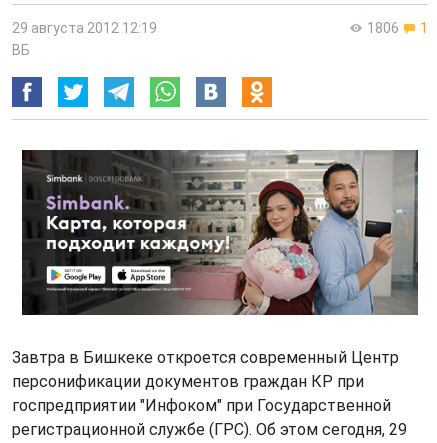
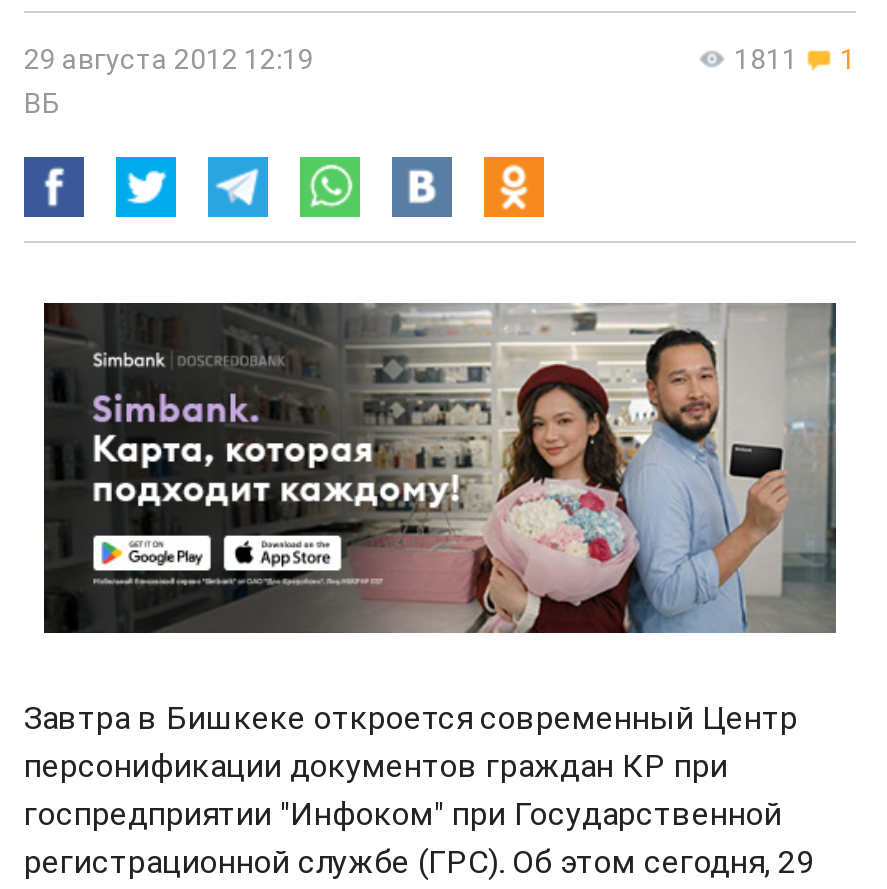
- 1806 1
+ 1811 1
